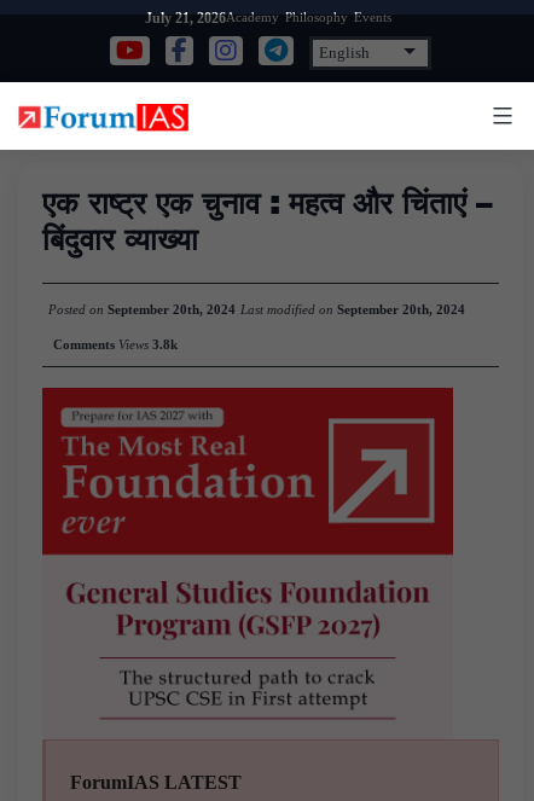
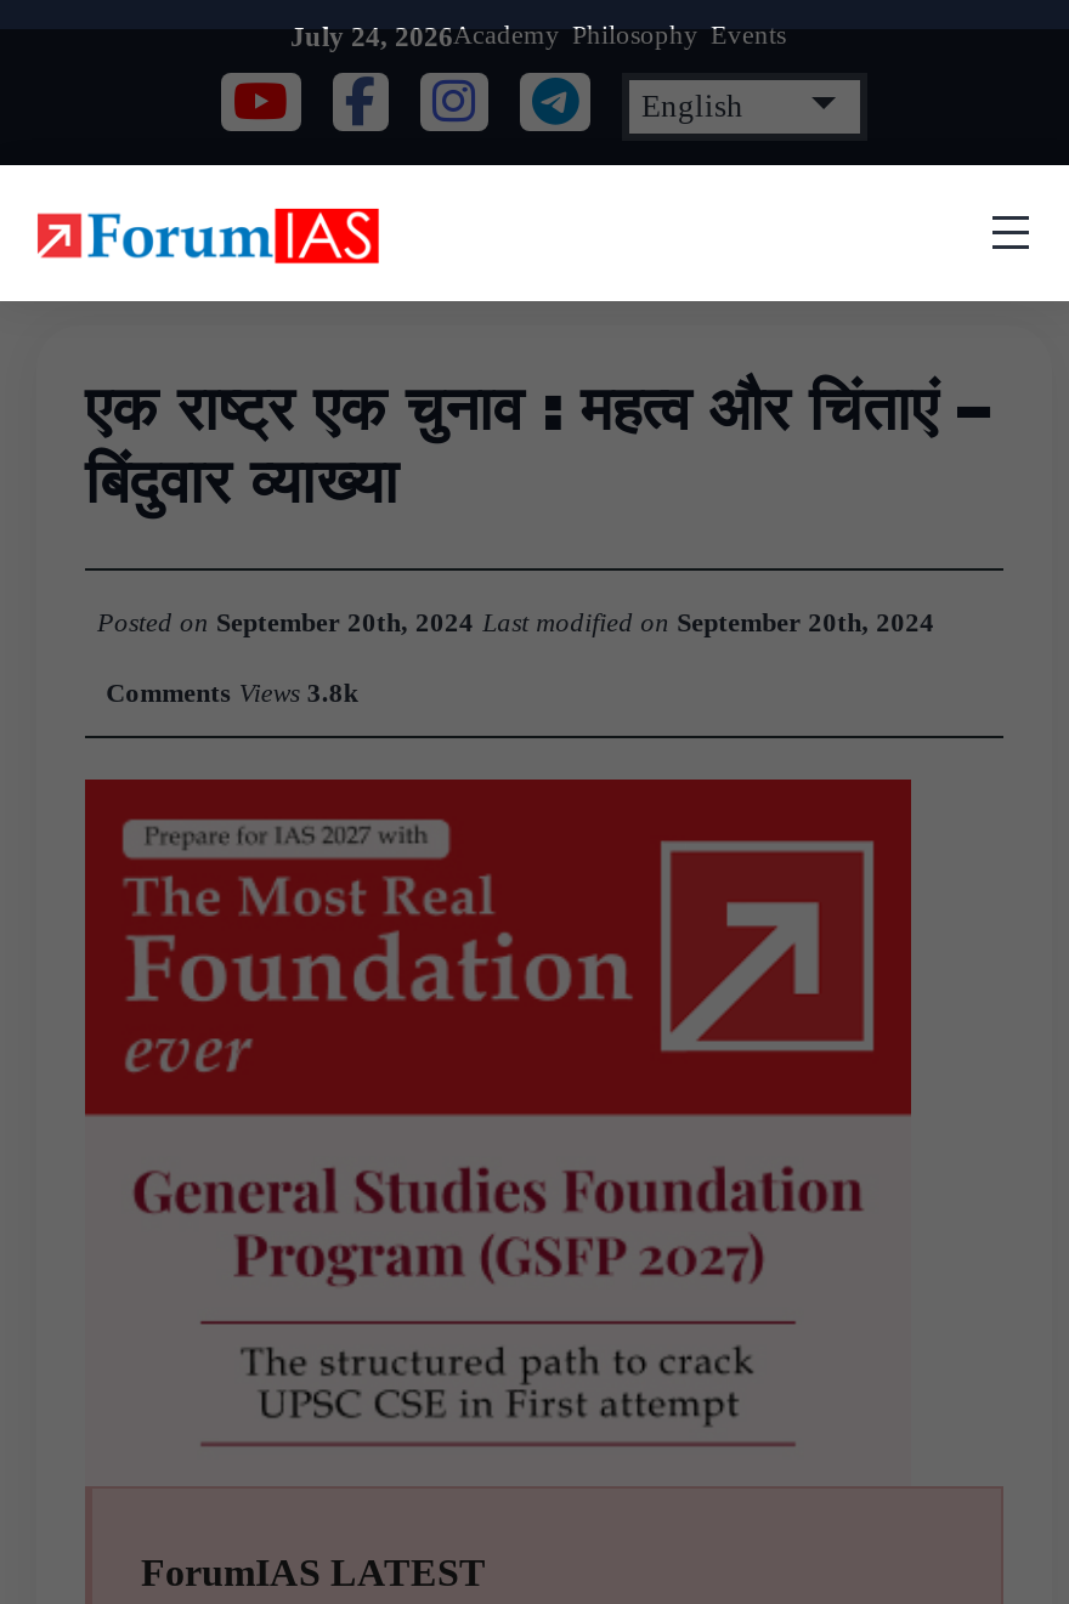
- July 21, 2026Academy Philosophy Events
+ July 24, 2026Academy Philosophy Events
